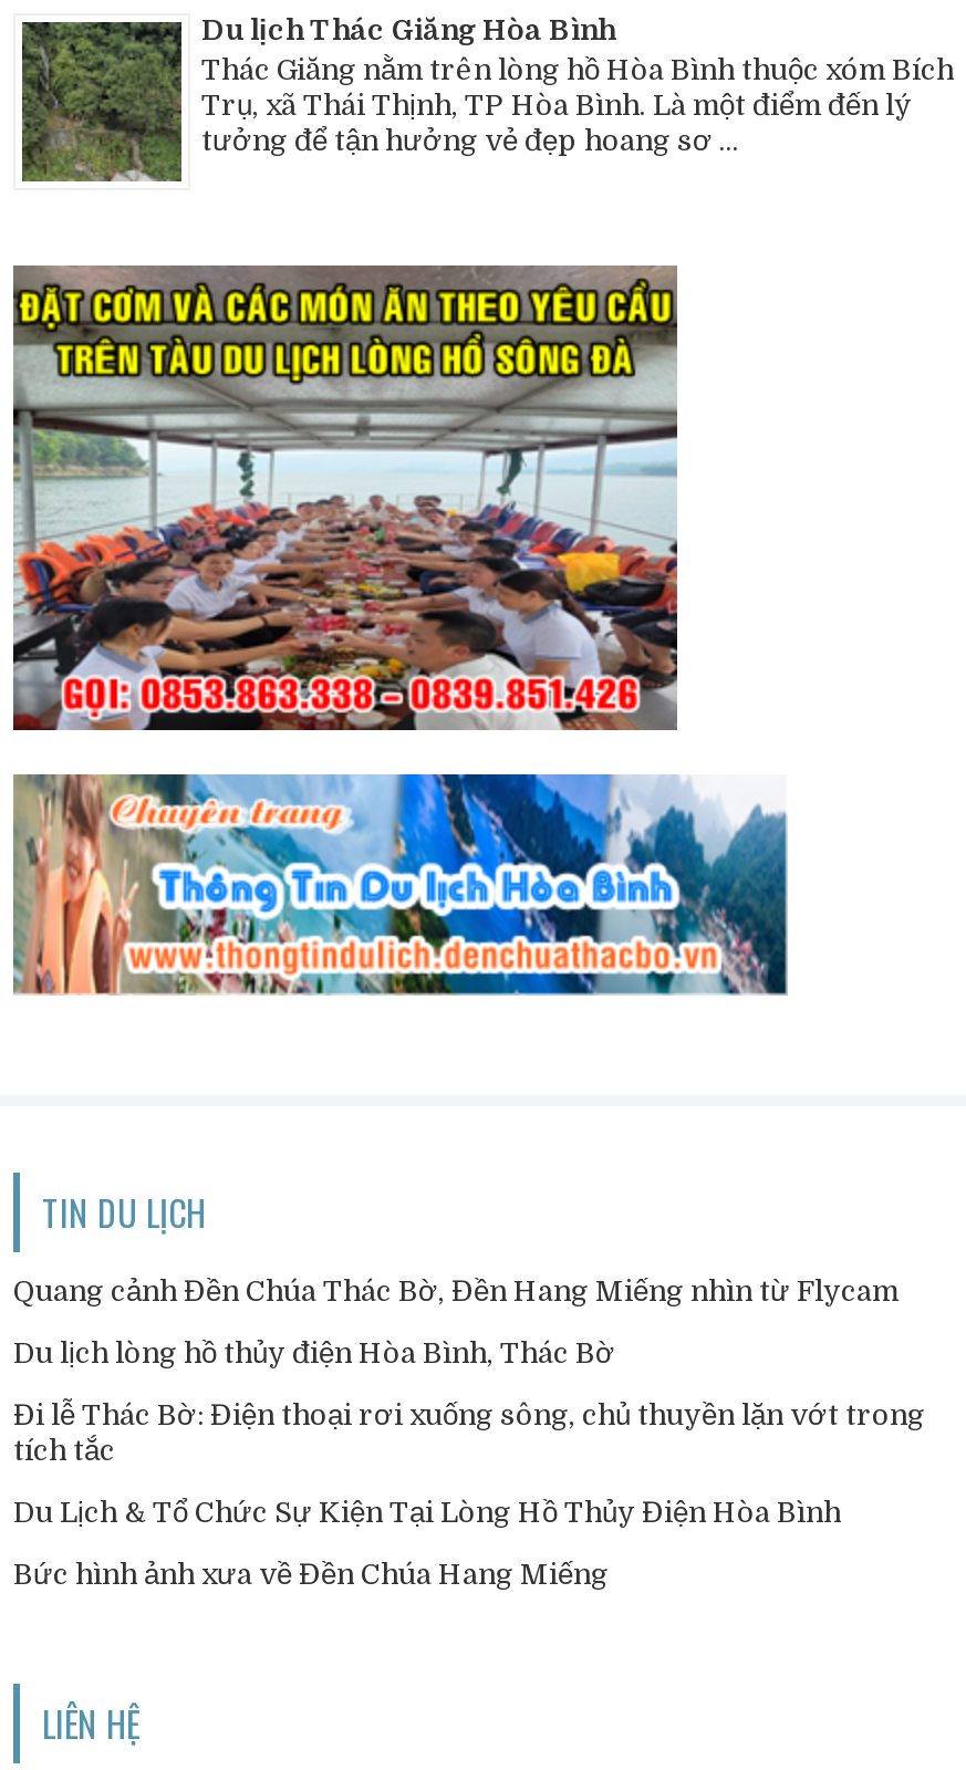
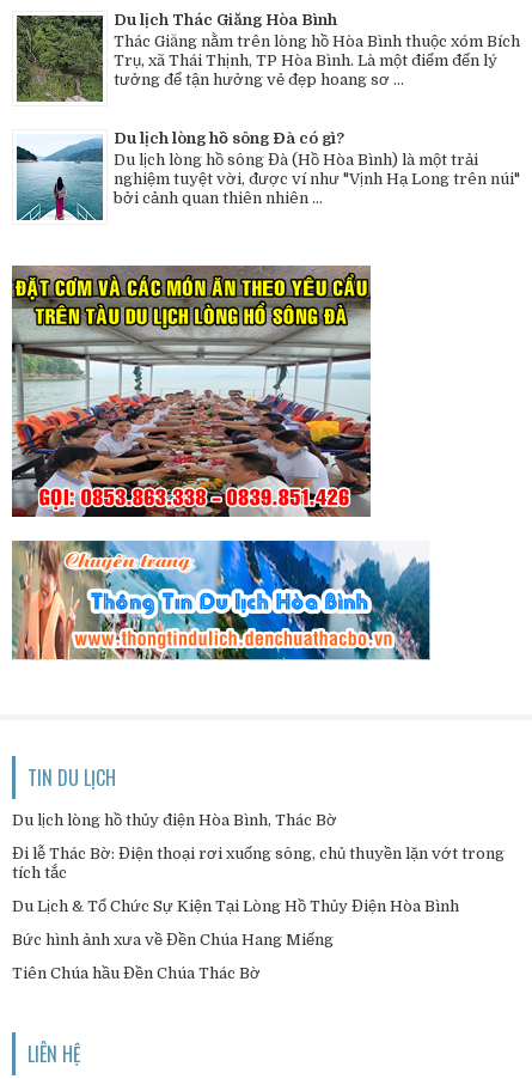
+ [image]
+ Du lịch lòng hồ sông Đà có gì?
+ Du lịch lòng hồ sông Đà (Hồ Hòa Bình) là một trải
+ nghiệm tuyệt vời, được ví như "Vịnh Hạ Long trên núi"
+ bởi cảnh quan thiên nhiên ...

- Quang cảnh Đền Chúa Thác Bờ, Đền Hang Miếng nhìn từ Flycam

+ Tiên Chúa hầu Đền Chúa Thác Bờ
